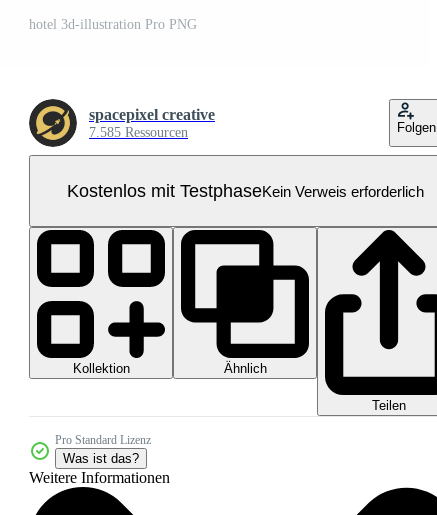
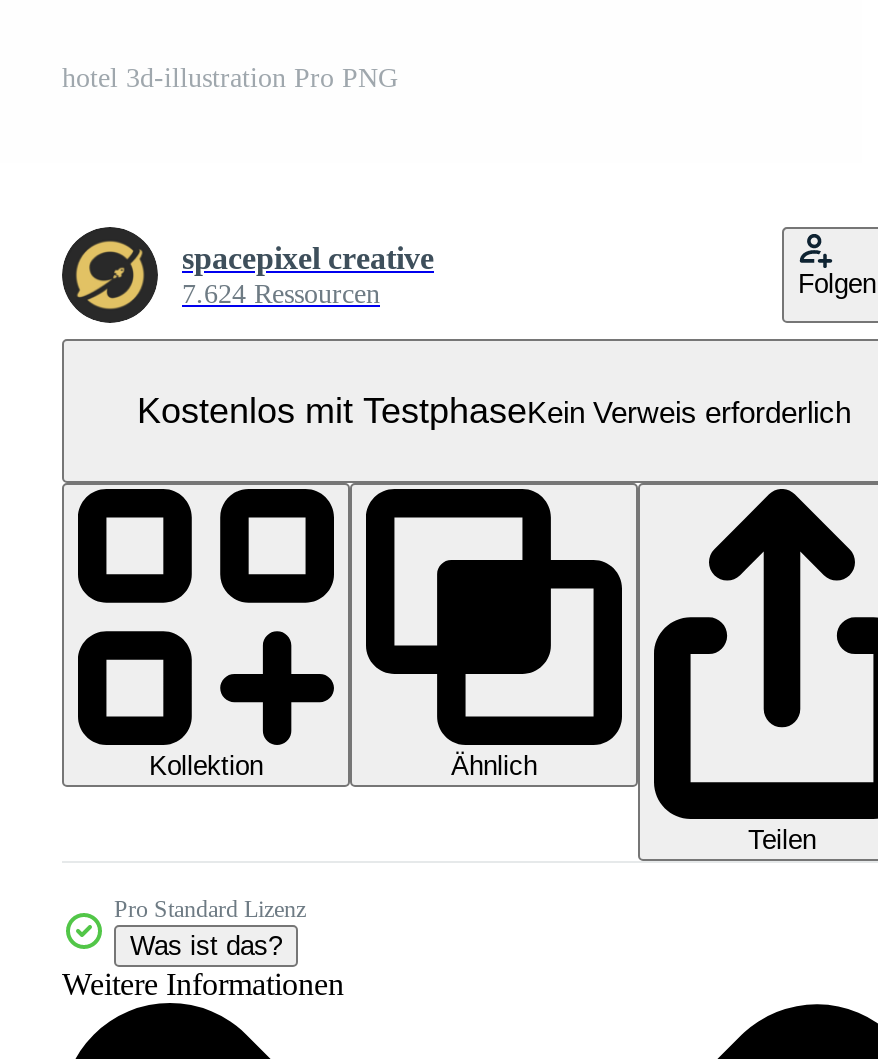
- 7.585 Ressourcen
+ 7.624 Ressourcen
